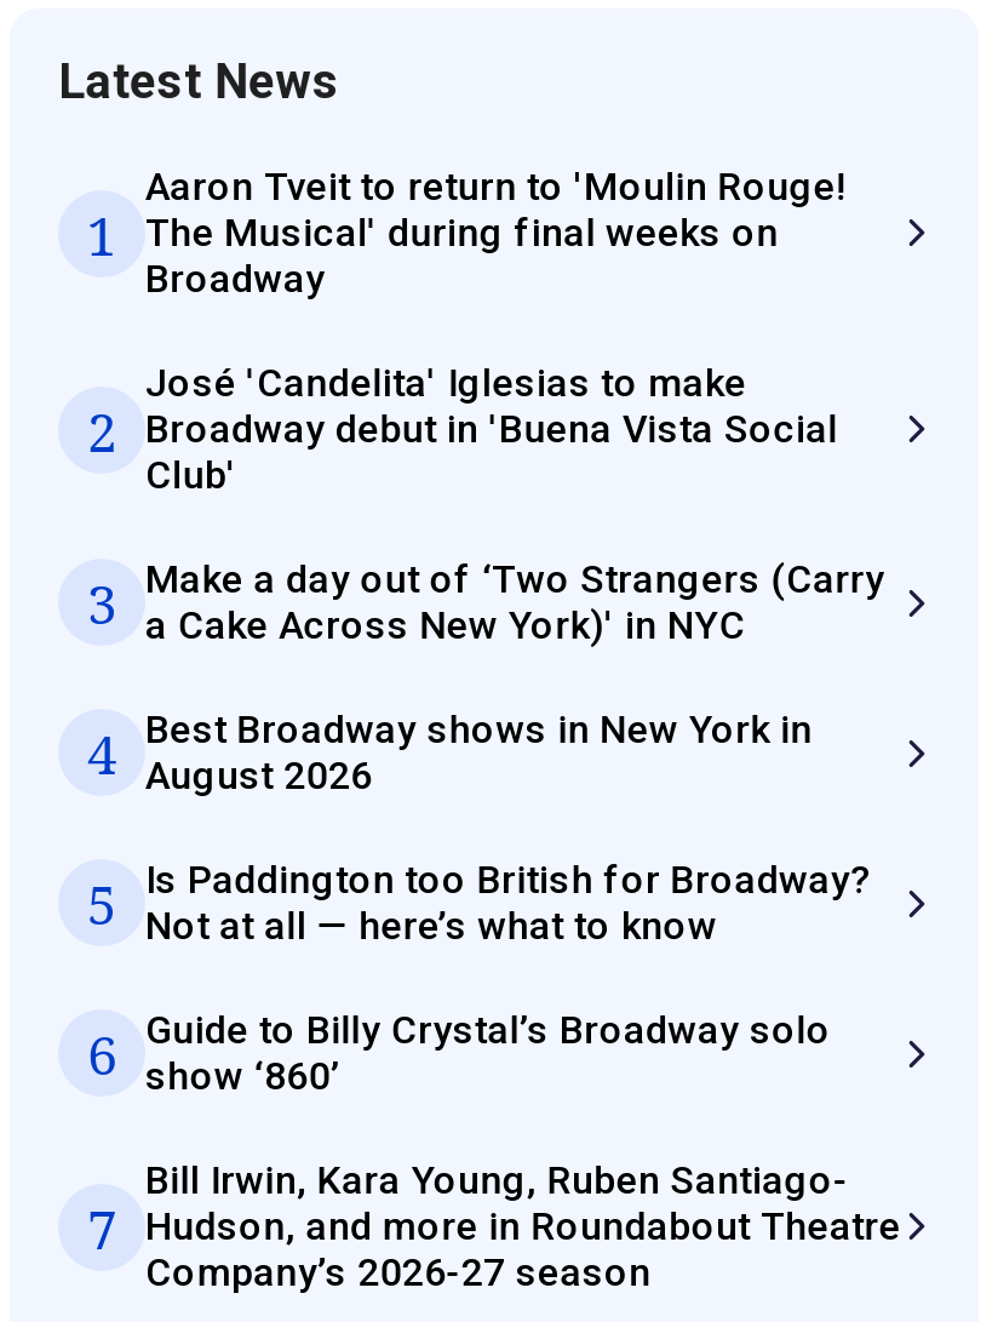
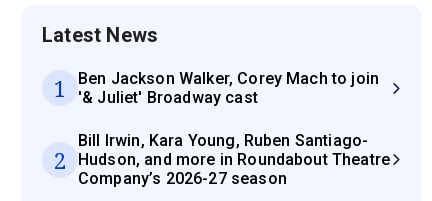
- Aaron Tveit to return to 'Moulin Rouge!
- The Musical' during final weeks on
- Broadway
+ Ben Jackson Walker, Corey Mach to join
+ '& Juliet' Broadway cast

- José 'Candelita' Iglesias to make
- Broadway debut in 'Buena Vista Social
- Club'
- 3
- Make a day out of ‘Two Strangers (Carry
- a Cake Across New York)' in NYC
- 4
- Best Broadway shows in New York in
- August 2026
- 5
- Is Paddington too British for Broadway?
- Not at all — here’s what to know
- 6
- Guide to Billy Crystal’s Broadway solo
- show ‘860’
- 7
